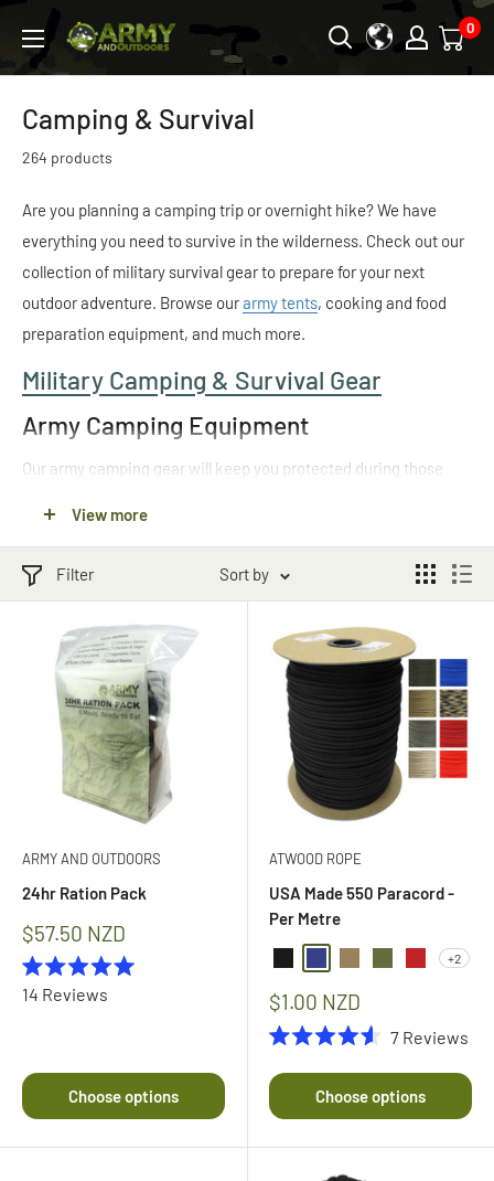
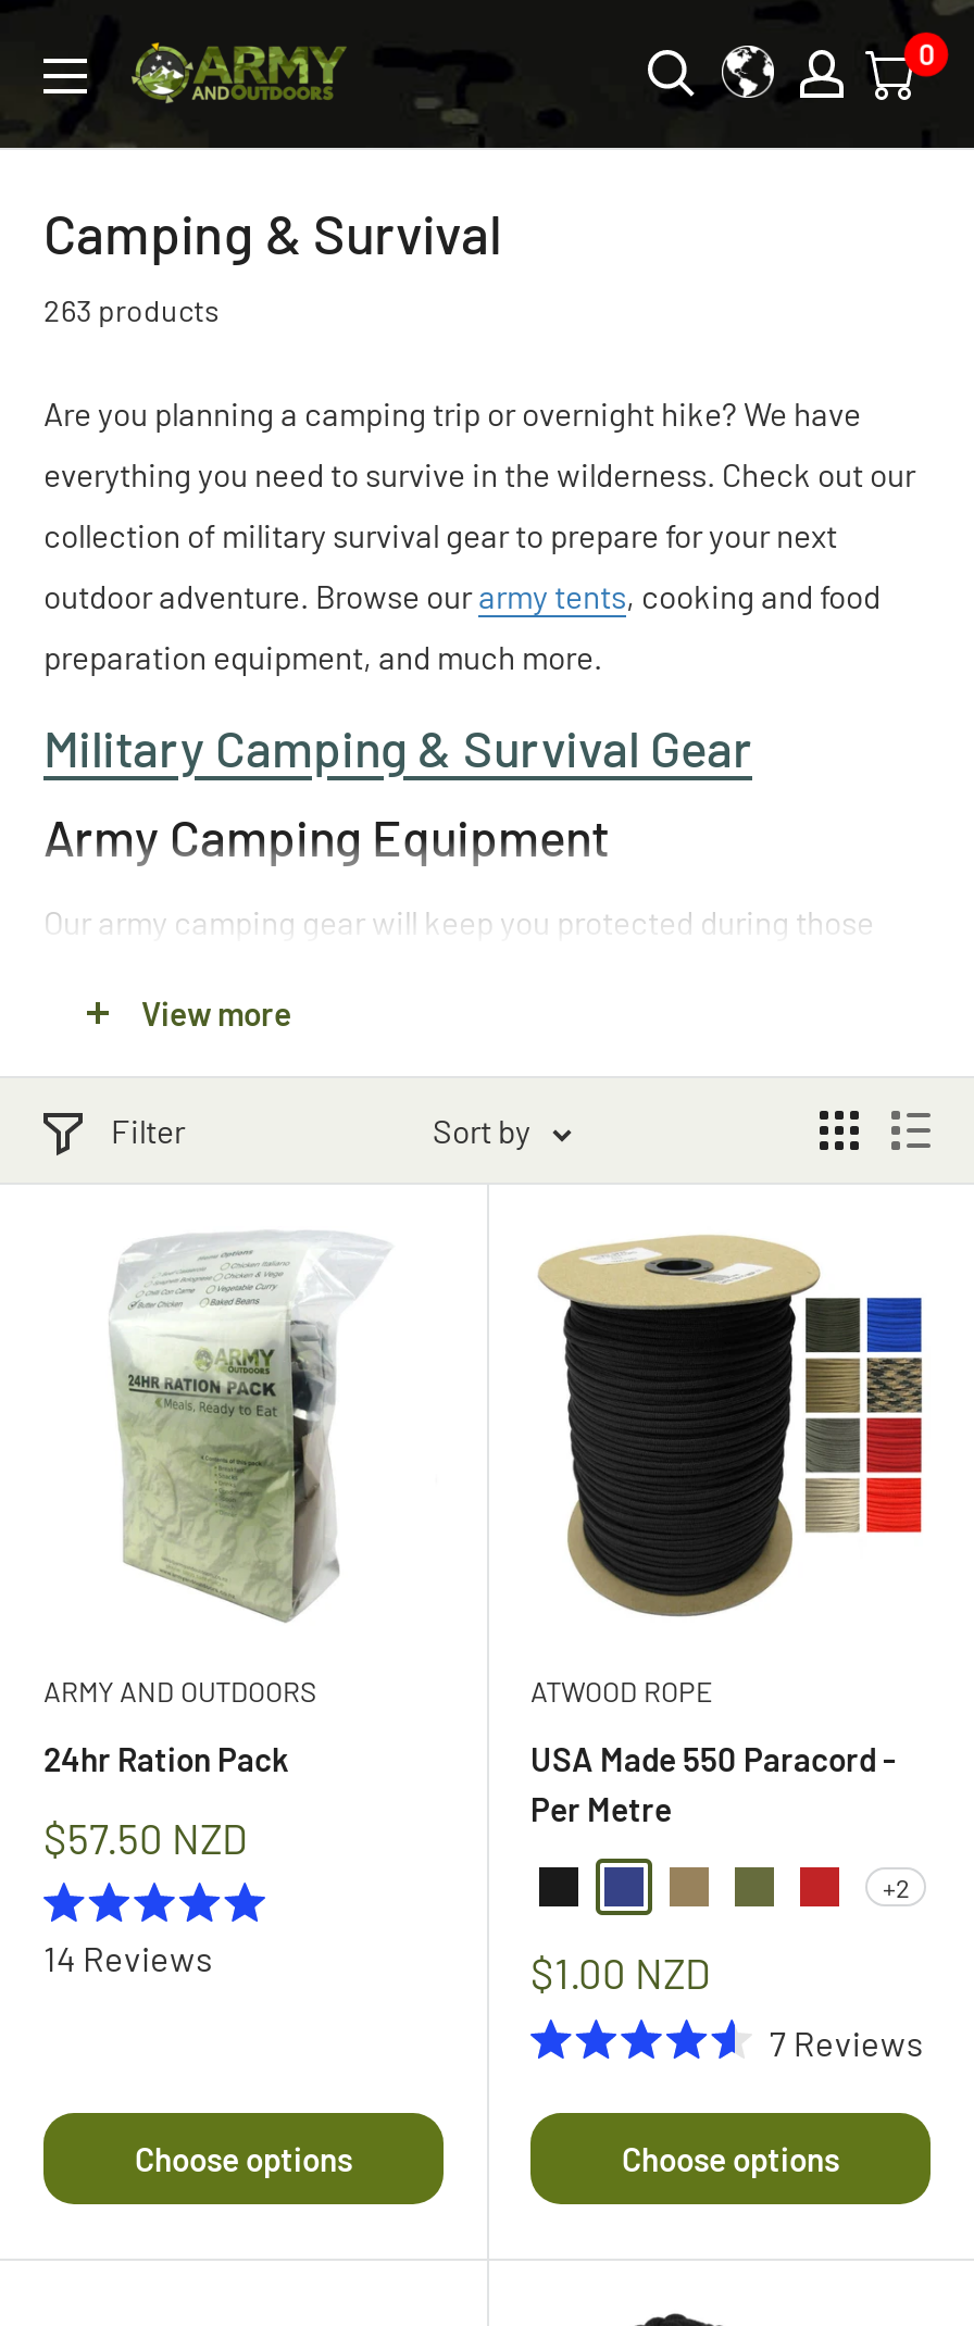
- 264 products
+ 263 products
